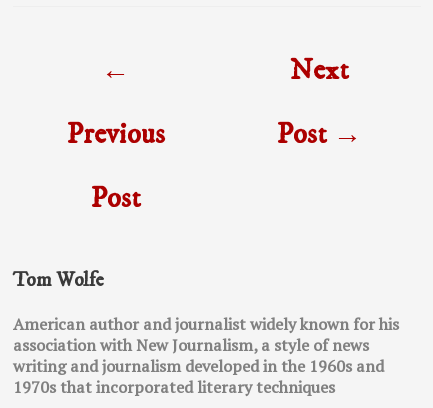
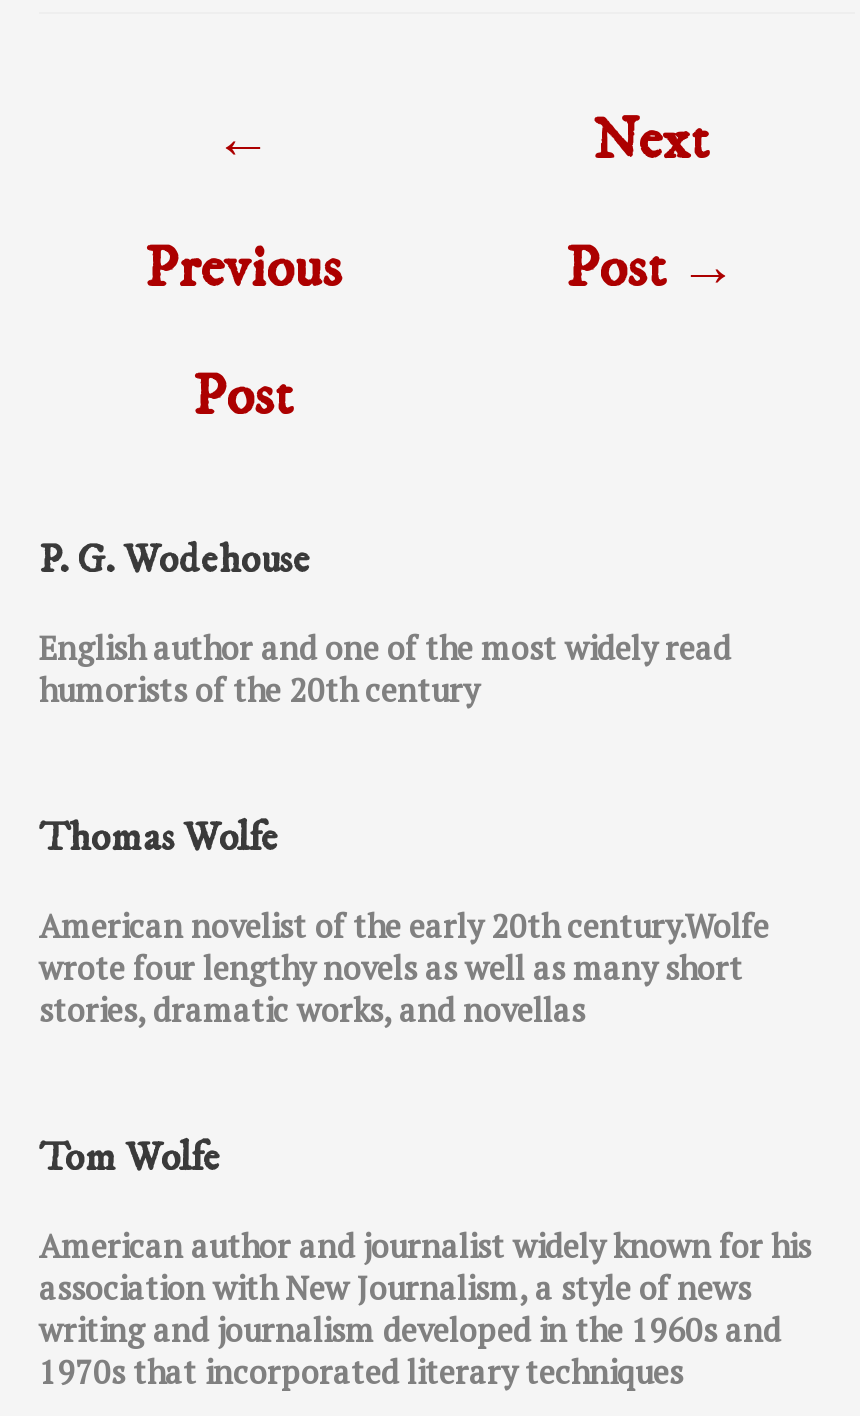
+ P. G. Wodehouse
+ English author and one of the most widely read
+ humorists of the 20th century
+ Thomas Wolfe
+ American novelist of the early 20th century.Wolfe
+ wrote four lengthy novels as well as many short
+ stories, dramatic works, and novellas
